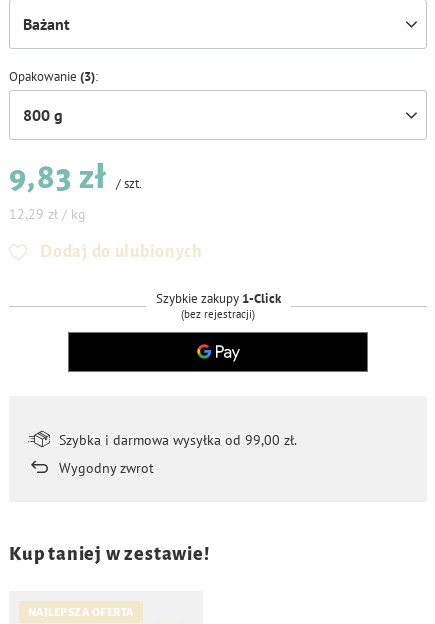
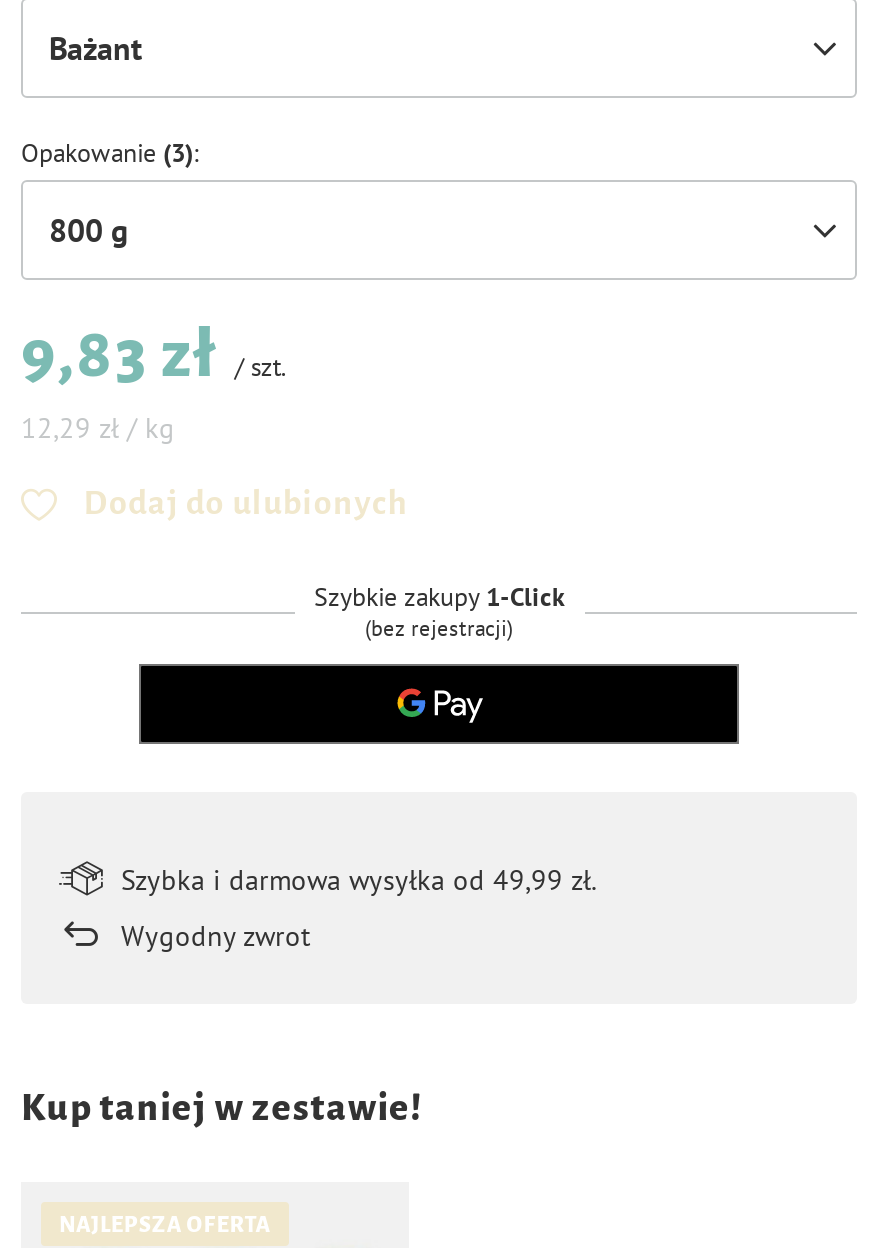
- Szybka i darmowa wysyłka od 99,00 zł.
+ Szybka i darmowa wysyłka od 49,99 zł.
